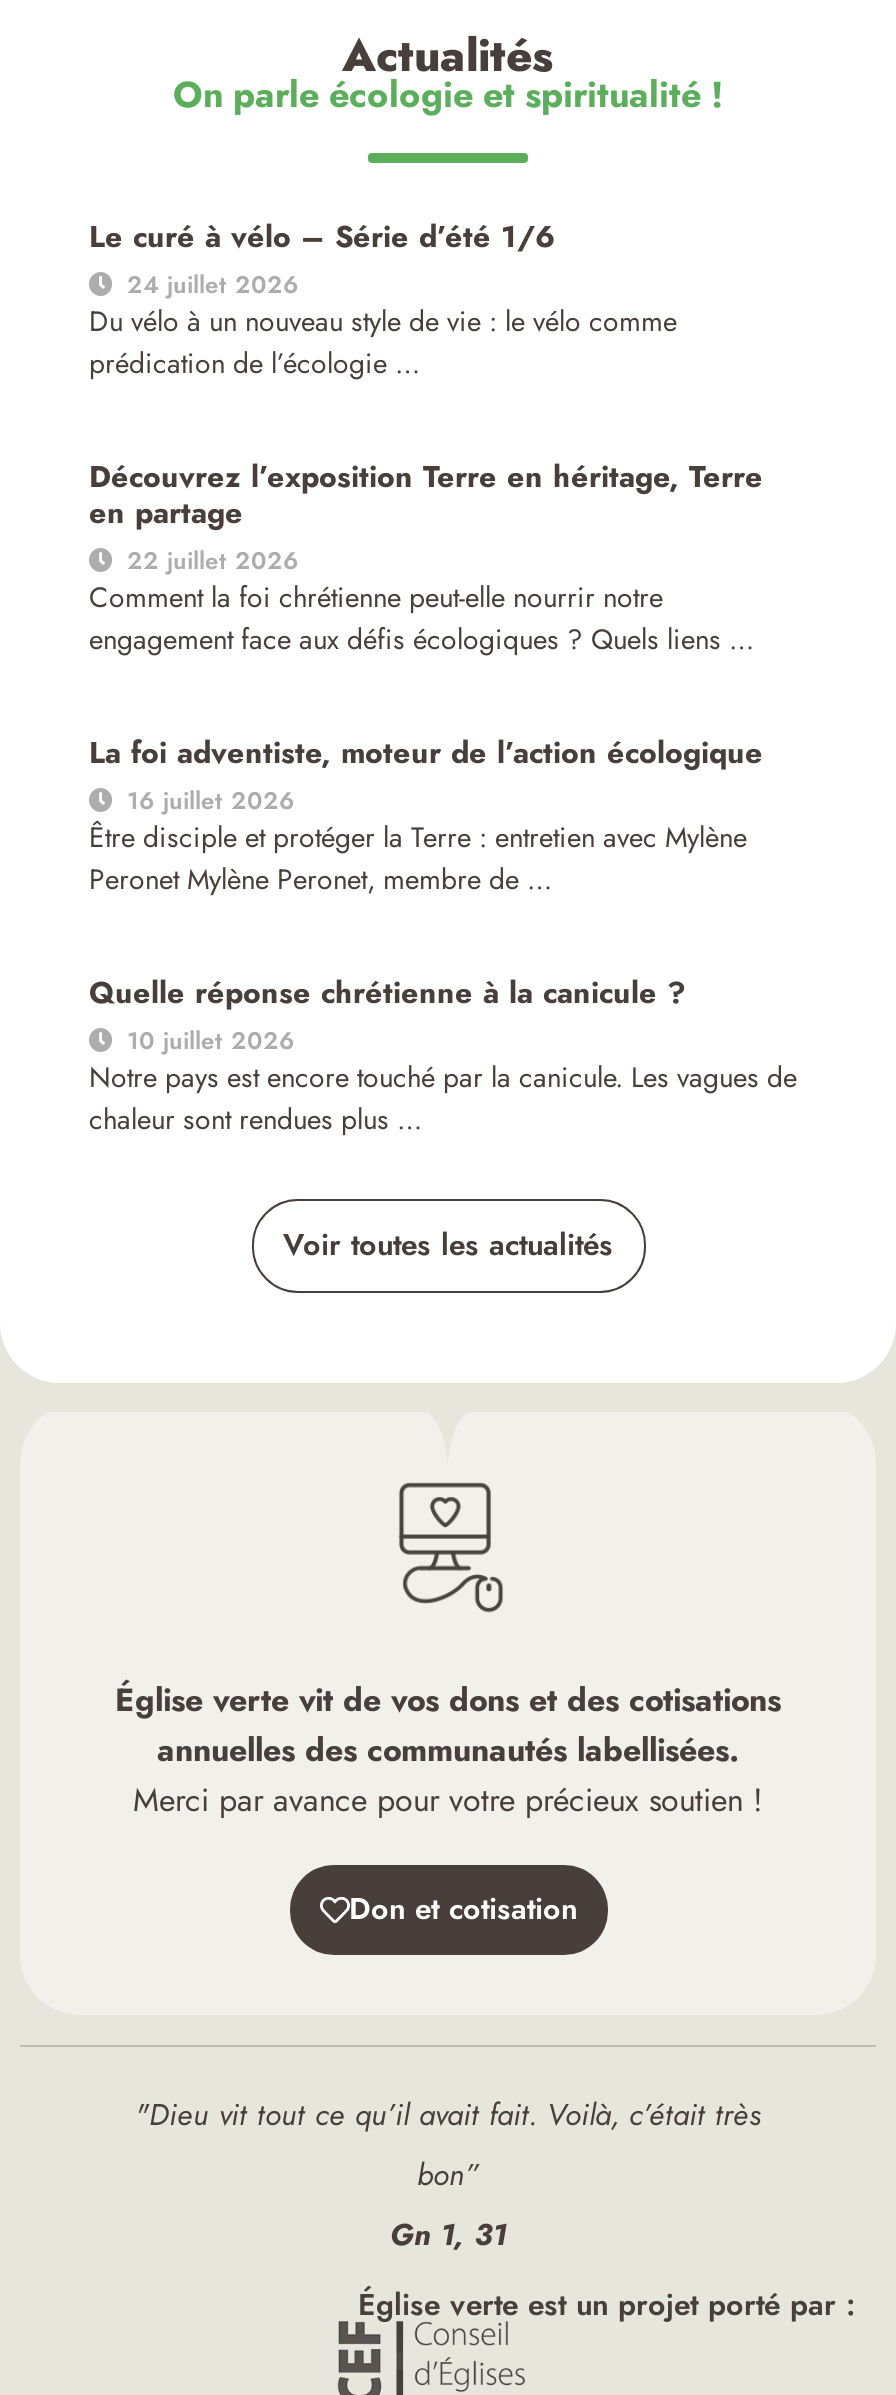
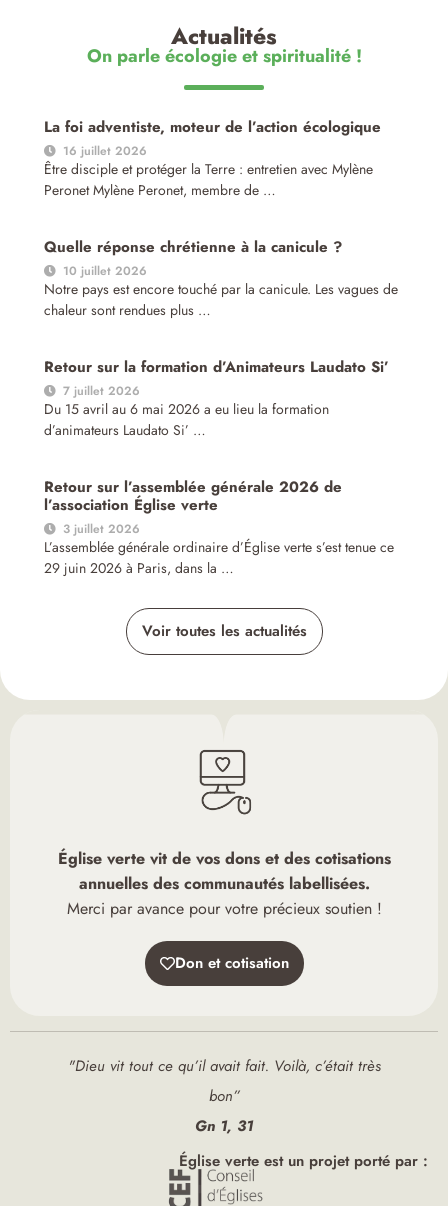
- Le curé à vélo – Série d’été 1/6
- 24 juillet 2026
- Du vélo à un nouveau style de vie : le vélo comme
- prédication de l’écologie …
- Découvrez l’exposition Terre en héritage, Terre
- en partage
- 22 juillet 2026
- Comment la foi chrétienne peut-elle nourrir notre
- engagement face aux défis écologiques ? Quels liens …

moved up: La foi adventiste, moteur de l’action écologique | 16 juillet 2026 | Être disciple et protéger la Terre : entretien avec Mylène | Peronet Mylène Peronet, membre de … | Quelle réponse chrétienne à la canicule ? | 10 juillet 2026 | Notre pays est encore touché par la canicule. Les vagues de | chaleur sont rendues plus …

+ Retour sur la formation d’Animateurs Laudato Si’
+ 7 juillet 2026
+ Du 15 avril au 6 mai 2026 a eu lieu la formation
+ d’animateurs Laudato Si’ …
+ Retour sur l’assemblée générale 2026 de
+ l’association Église verte
+ 3 juillet 2026
+ L’assemblée générale ordinaire d’Église verte s’est tenue ce
+ 29 juin 2026 à Paris, dans la …
